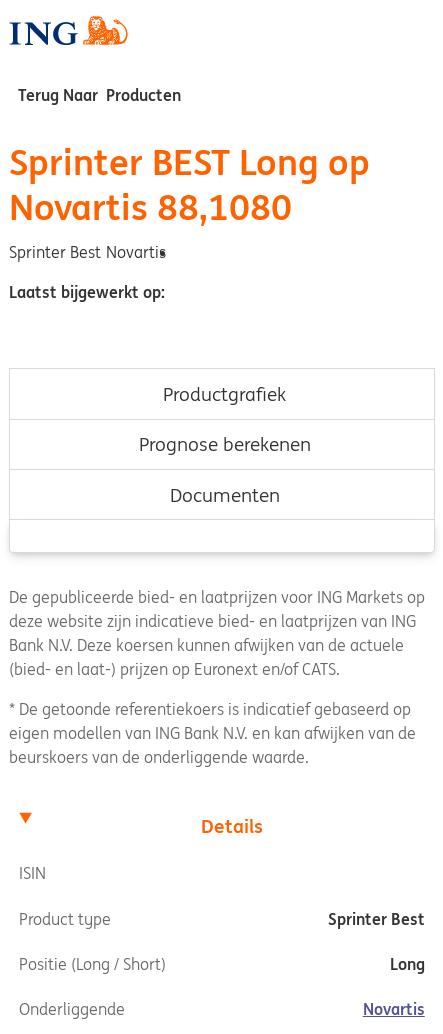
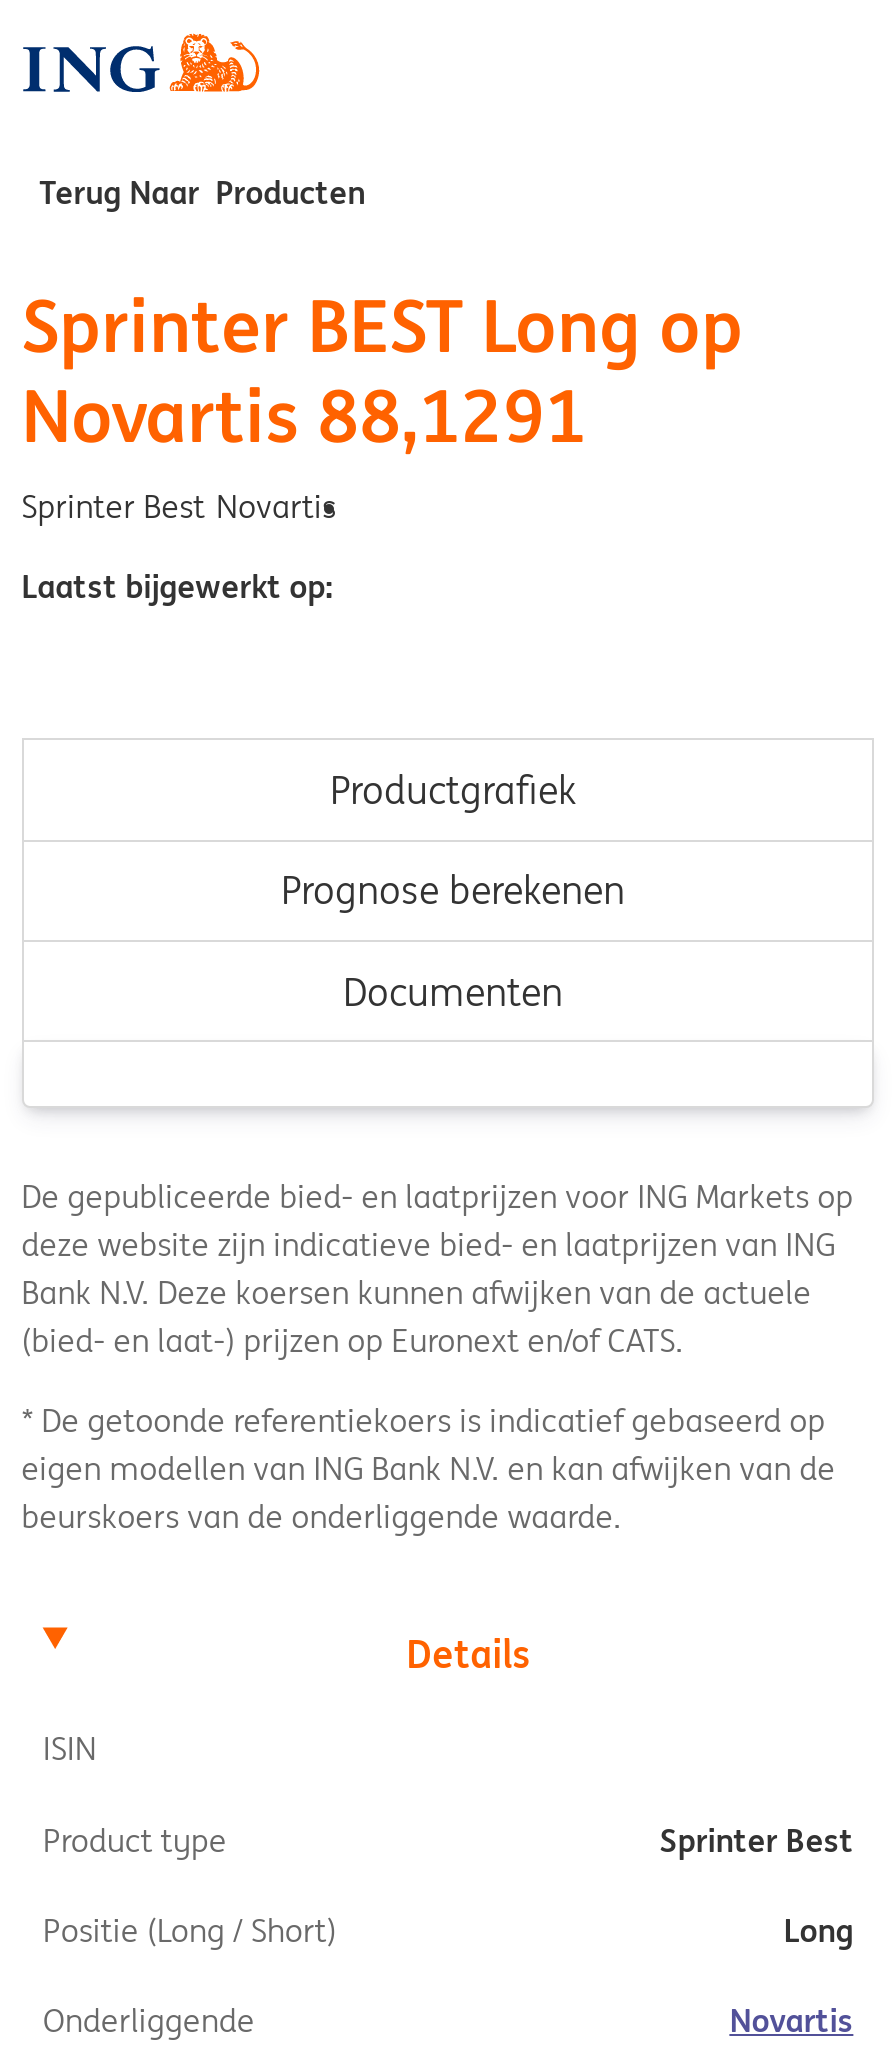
- Novartis 88,1080
+ Novartis 88,1291
